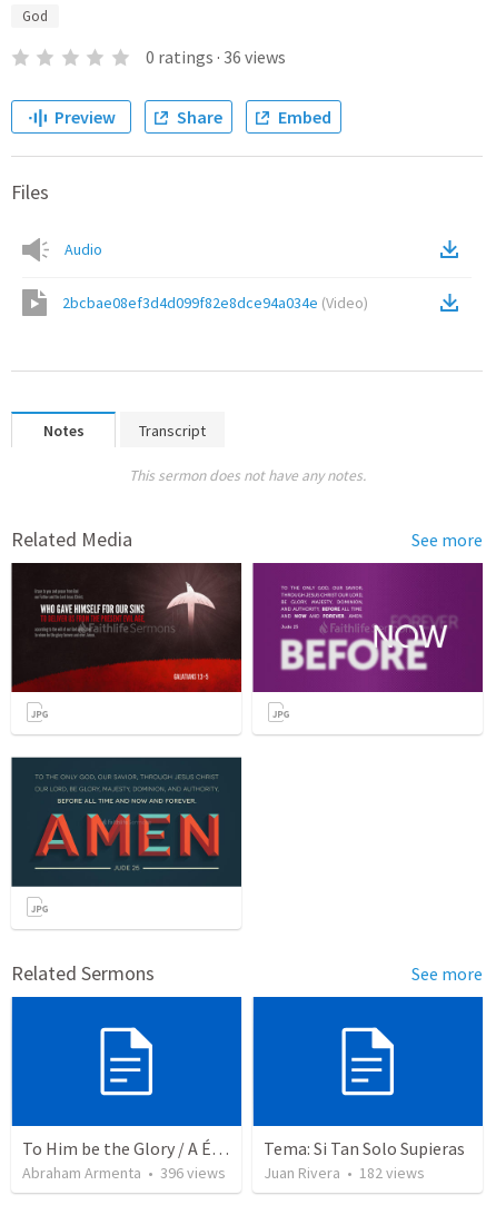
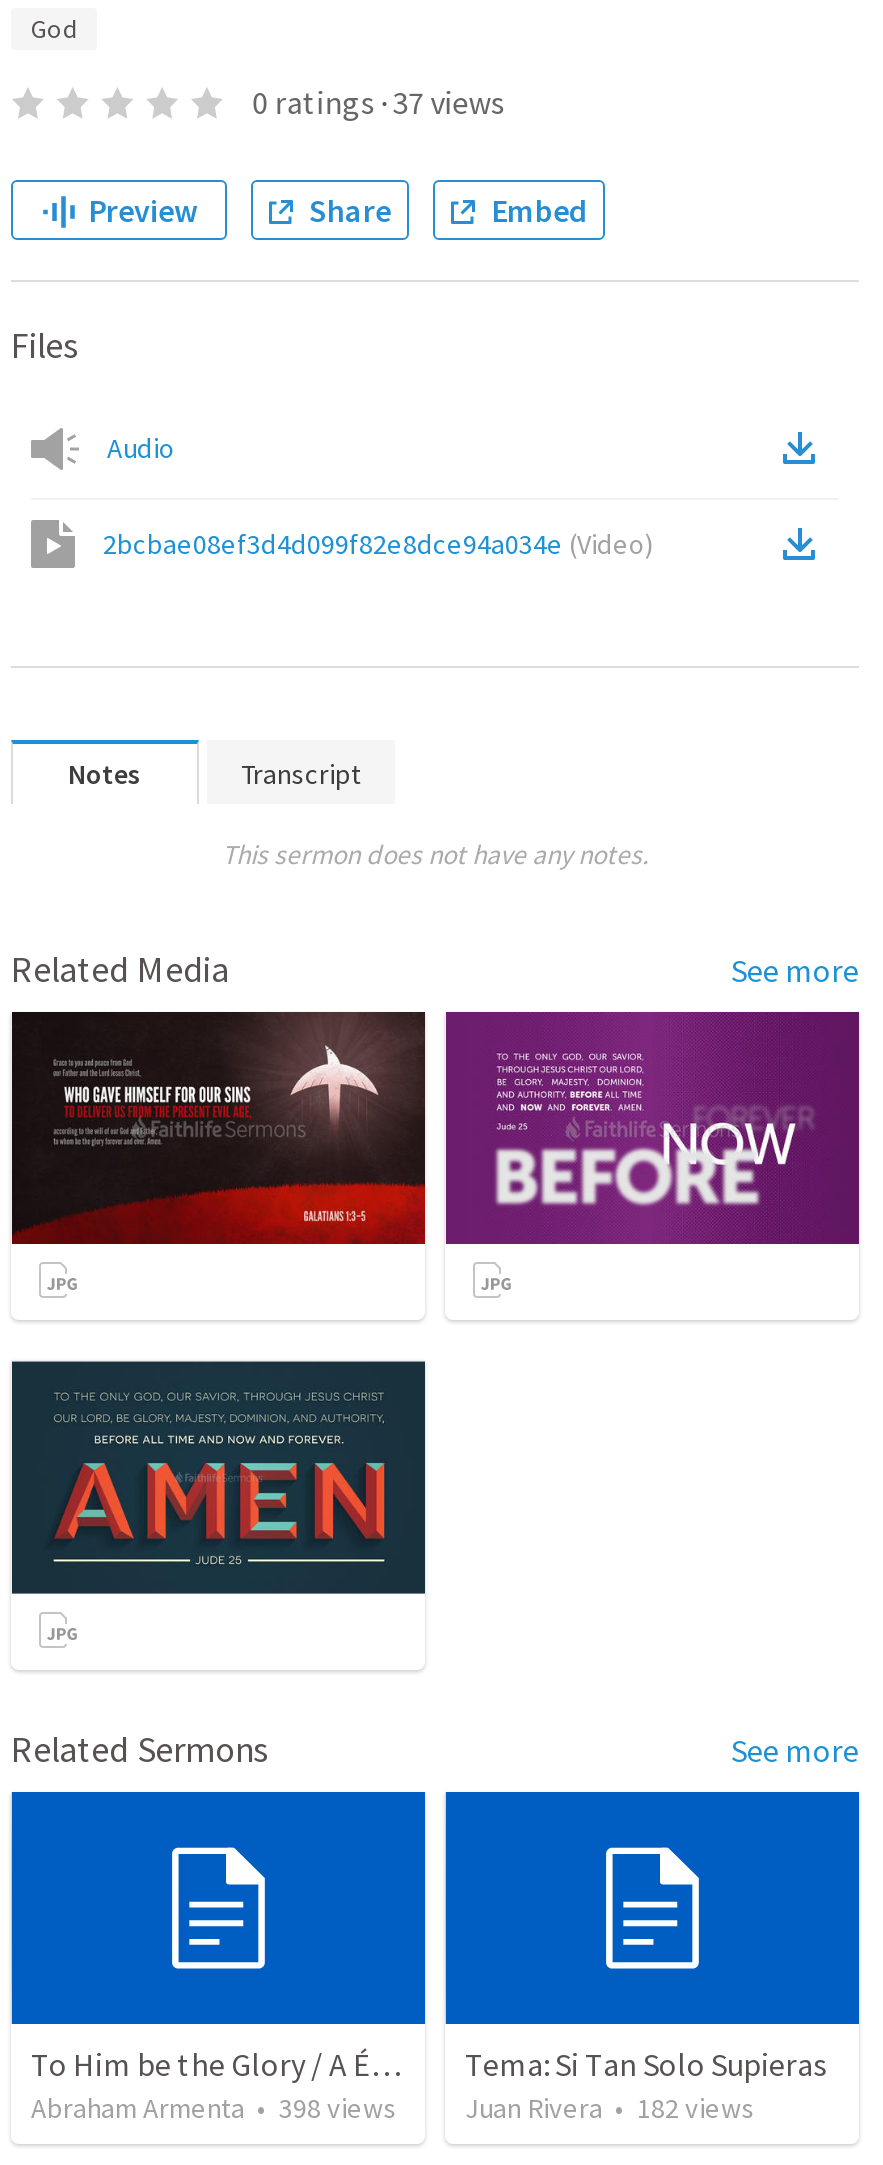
- 0 ratings · 36 views
+ 0 ratings · 37 views

- Abraham Armenta • 396 views
+ Abraham Armenta • 398 views
